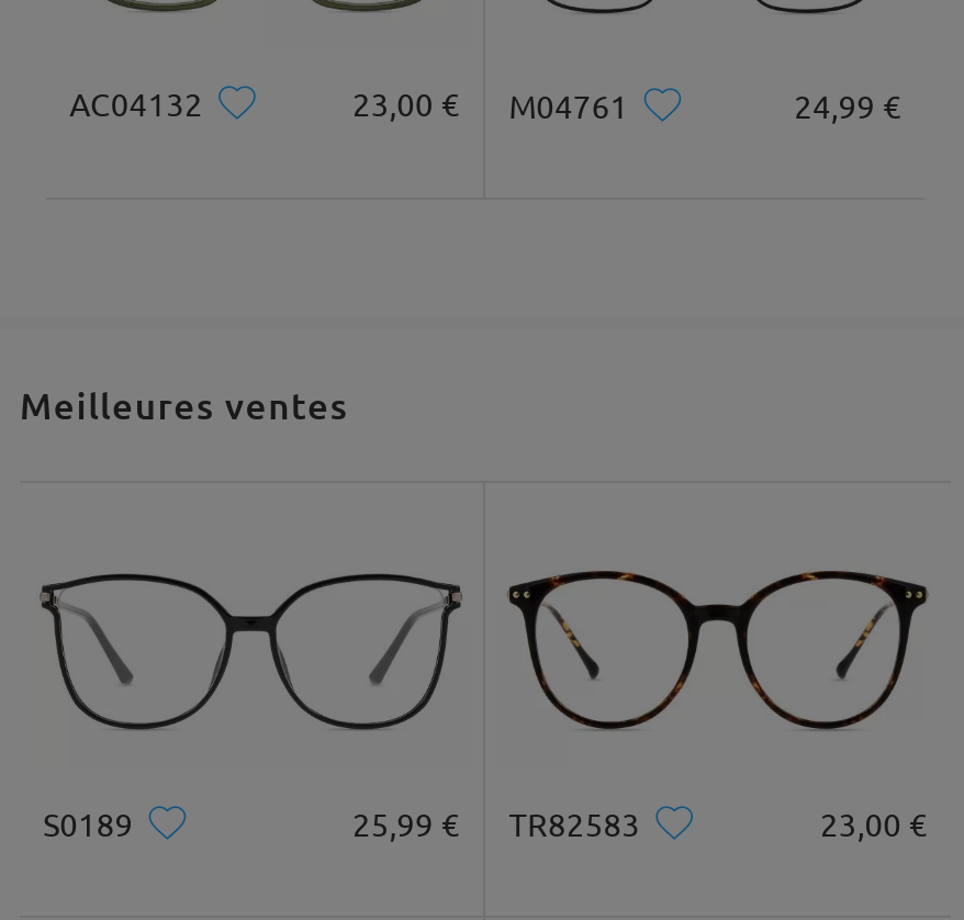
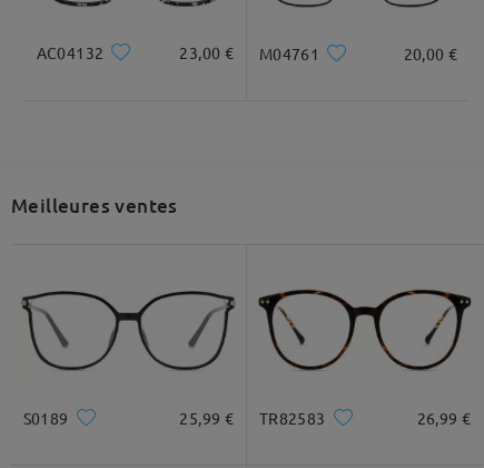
- 24,99 €
+ 20,00 €

- 23,00 €
+ 26,99 €
